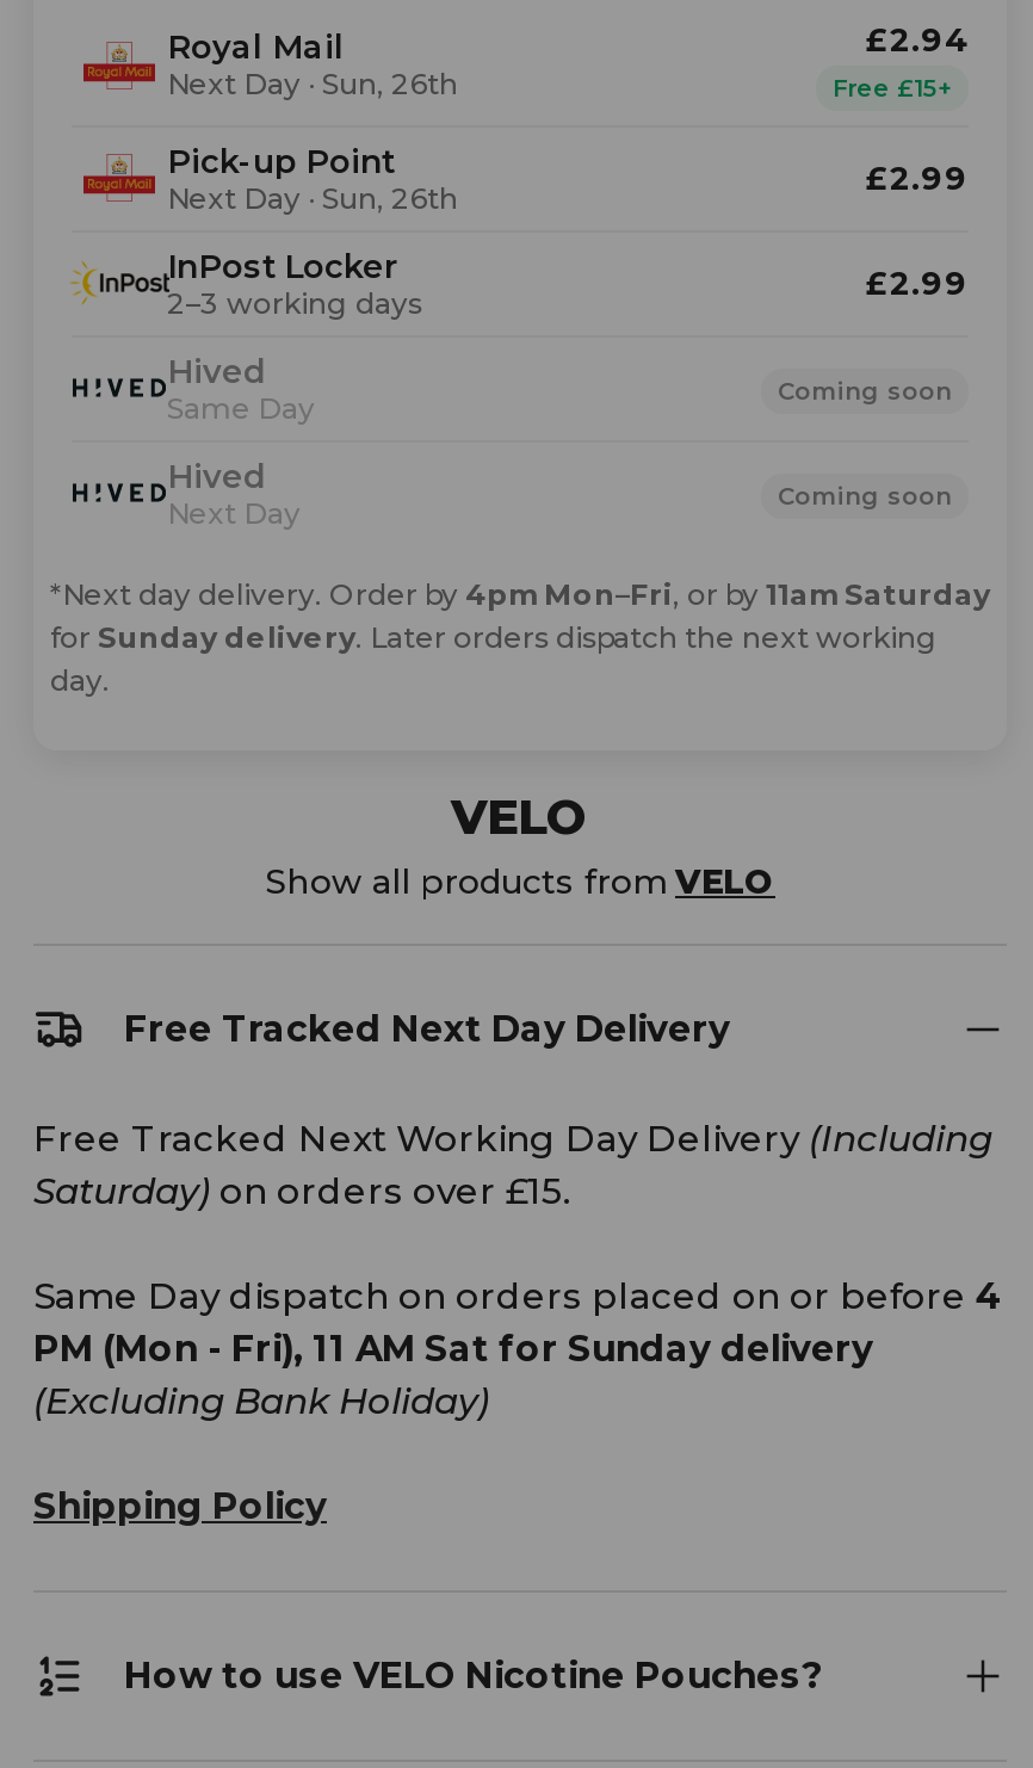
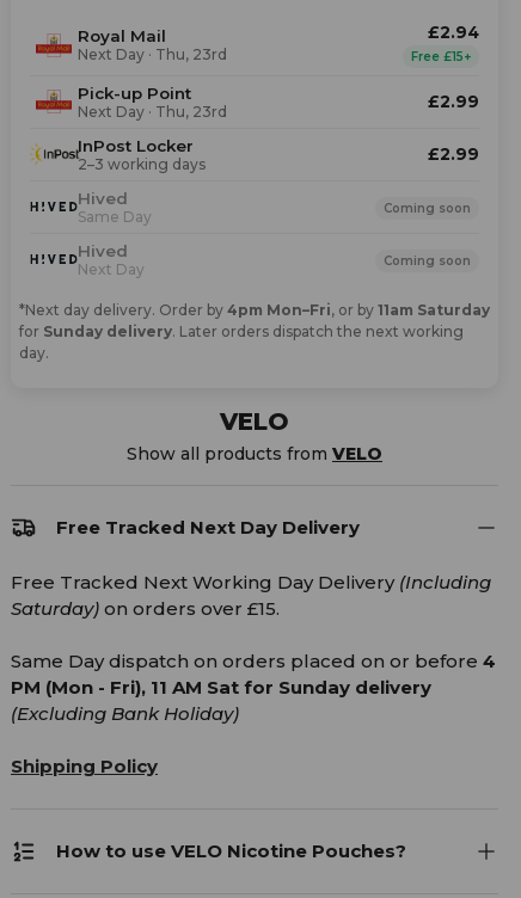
- Next Day · Sun, 26th
+ Next Day · Thu, 23rd

- Next Day · Sun, 26th
+ Next Day · Thu, 23rd
